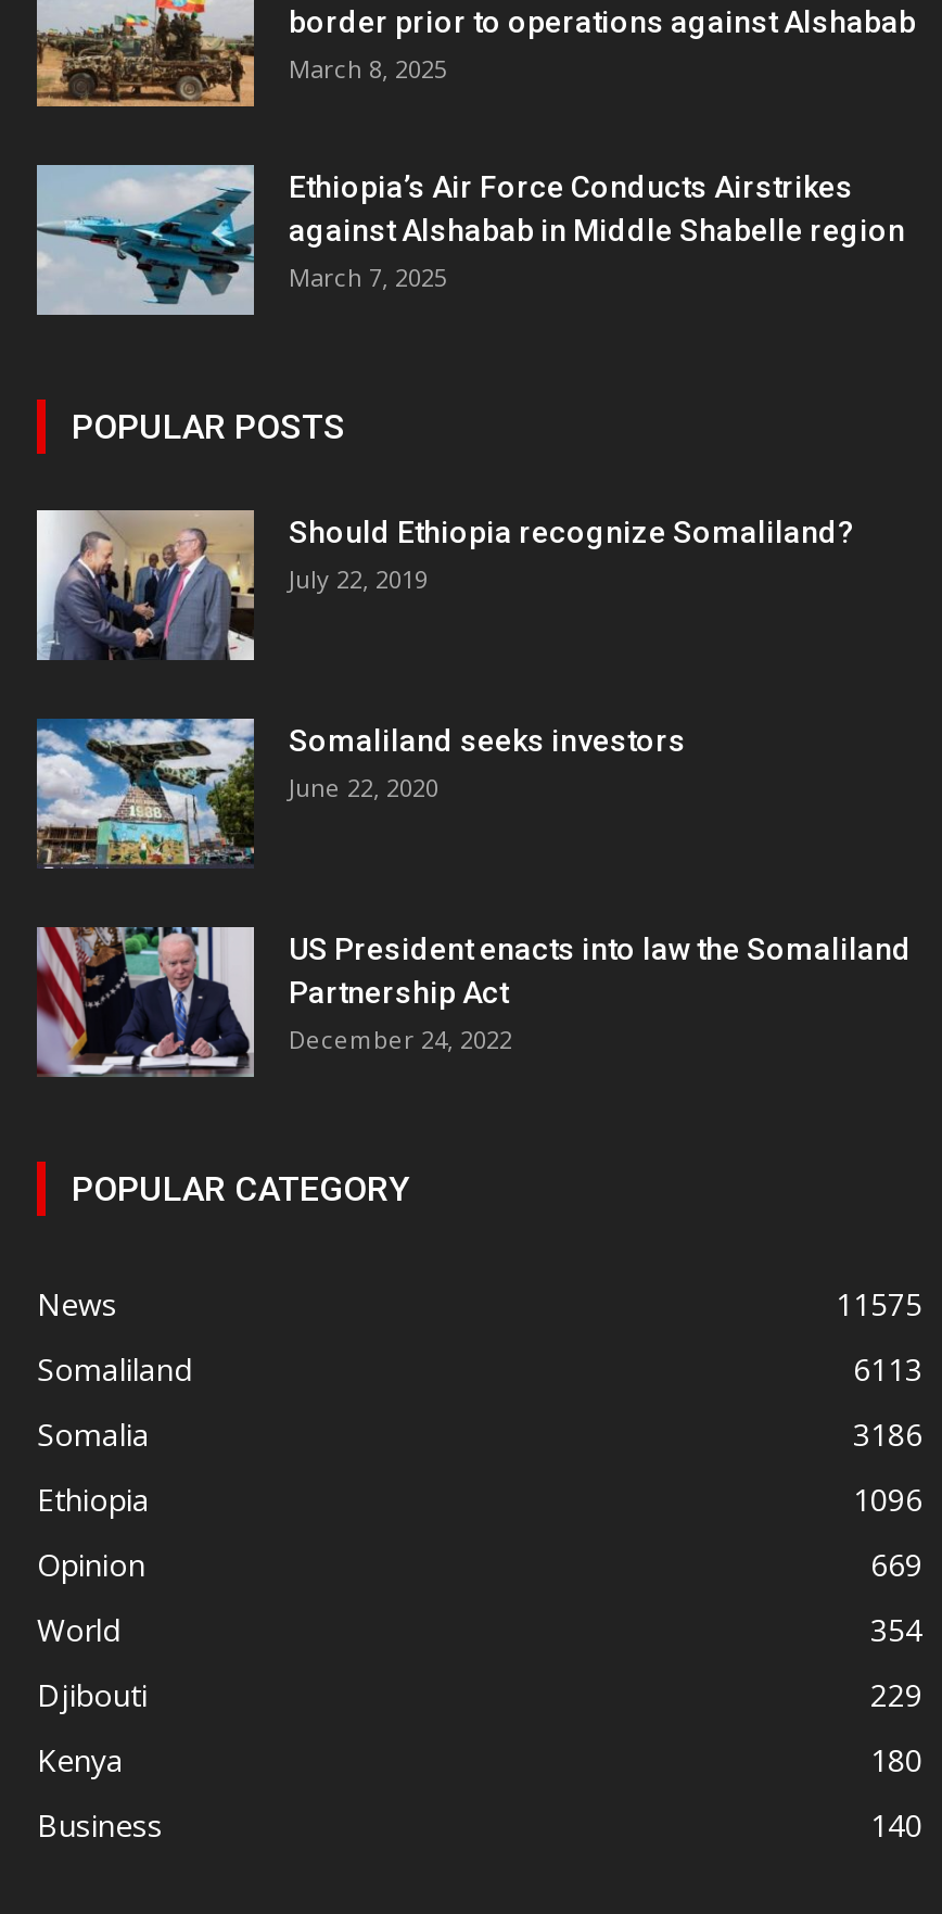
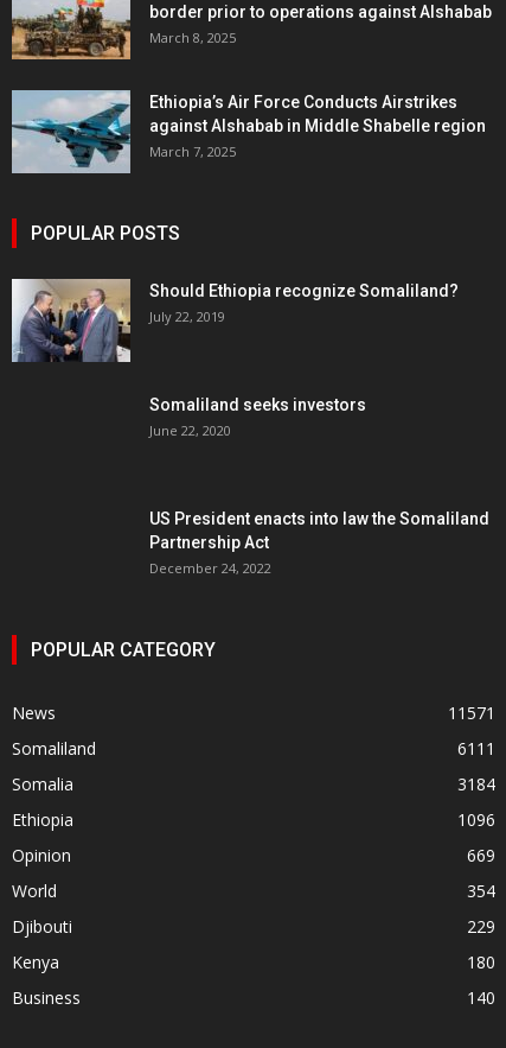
- [image]

- [image]

- 11575
+ 11571

- 6113
+ 6111

- 3186
+ 3184
